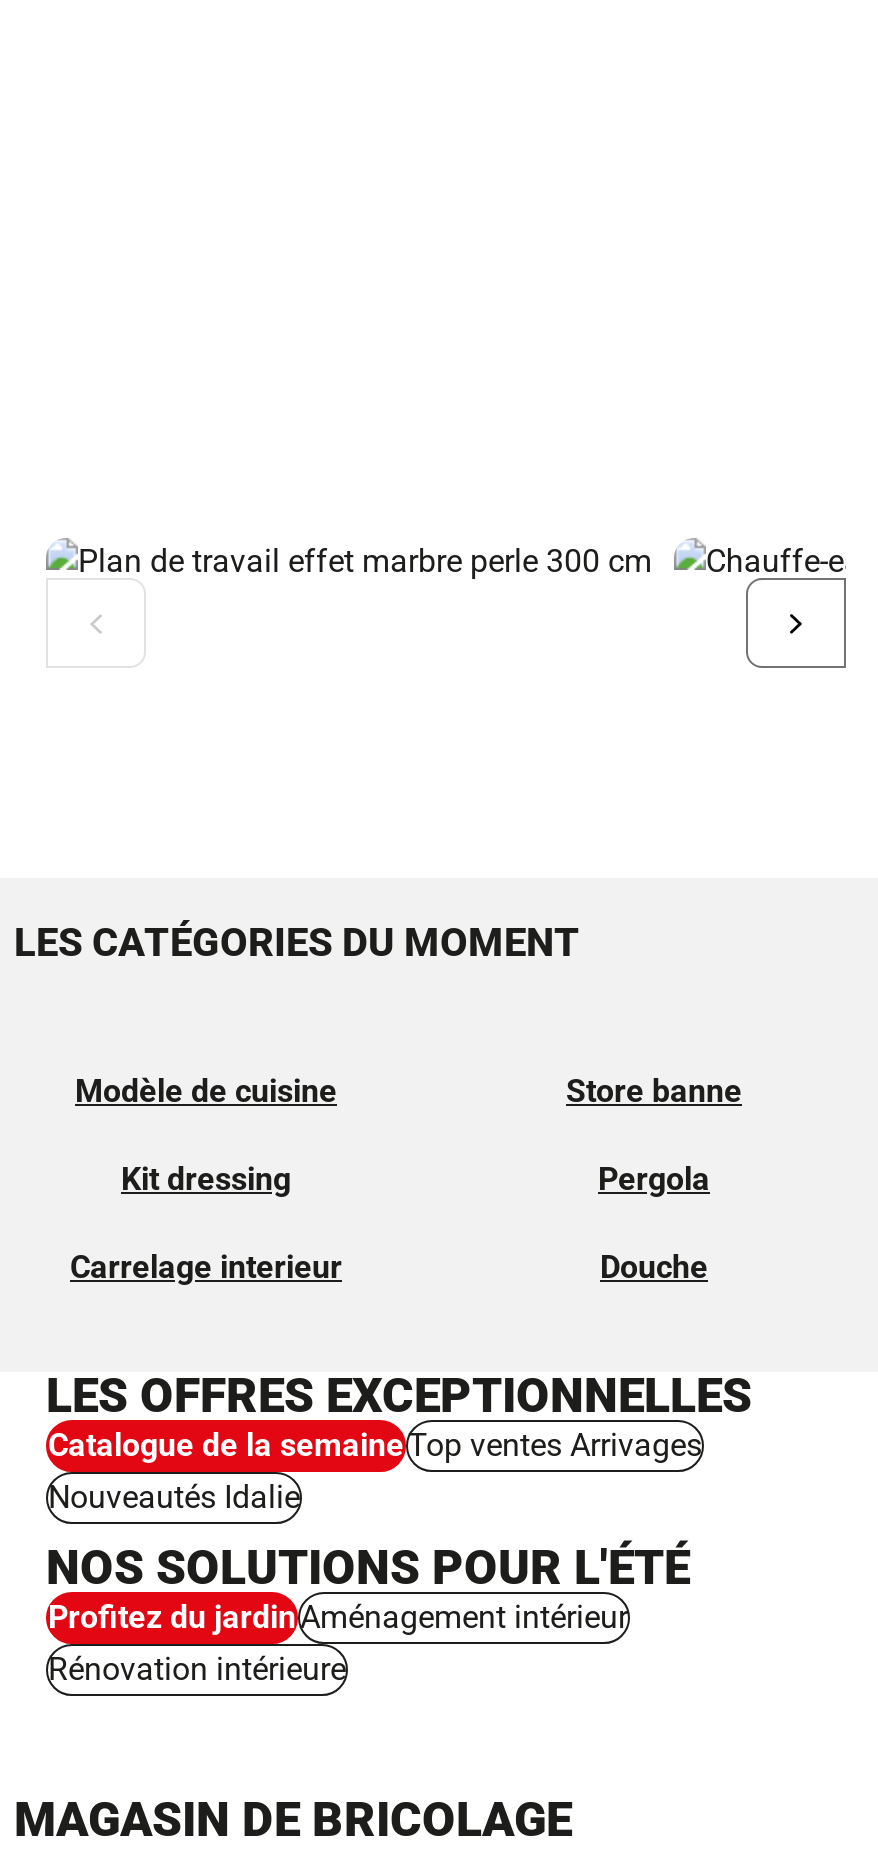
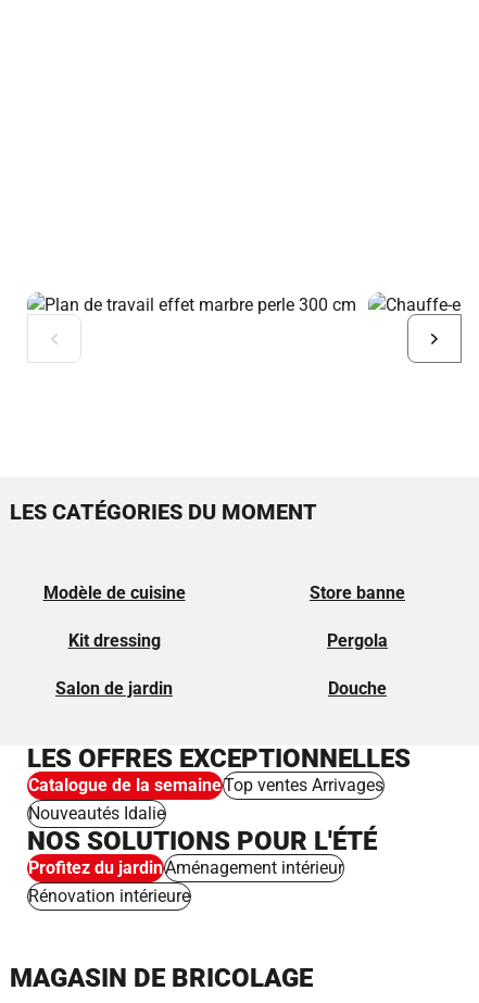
- Carrelage interieur
+ Salon de jardin
